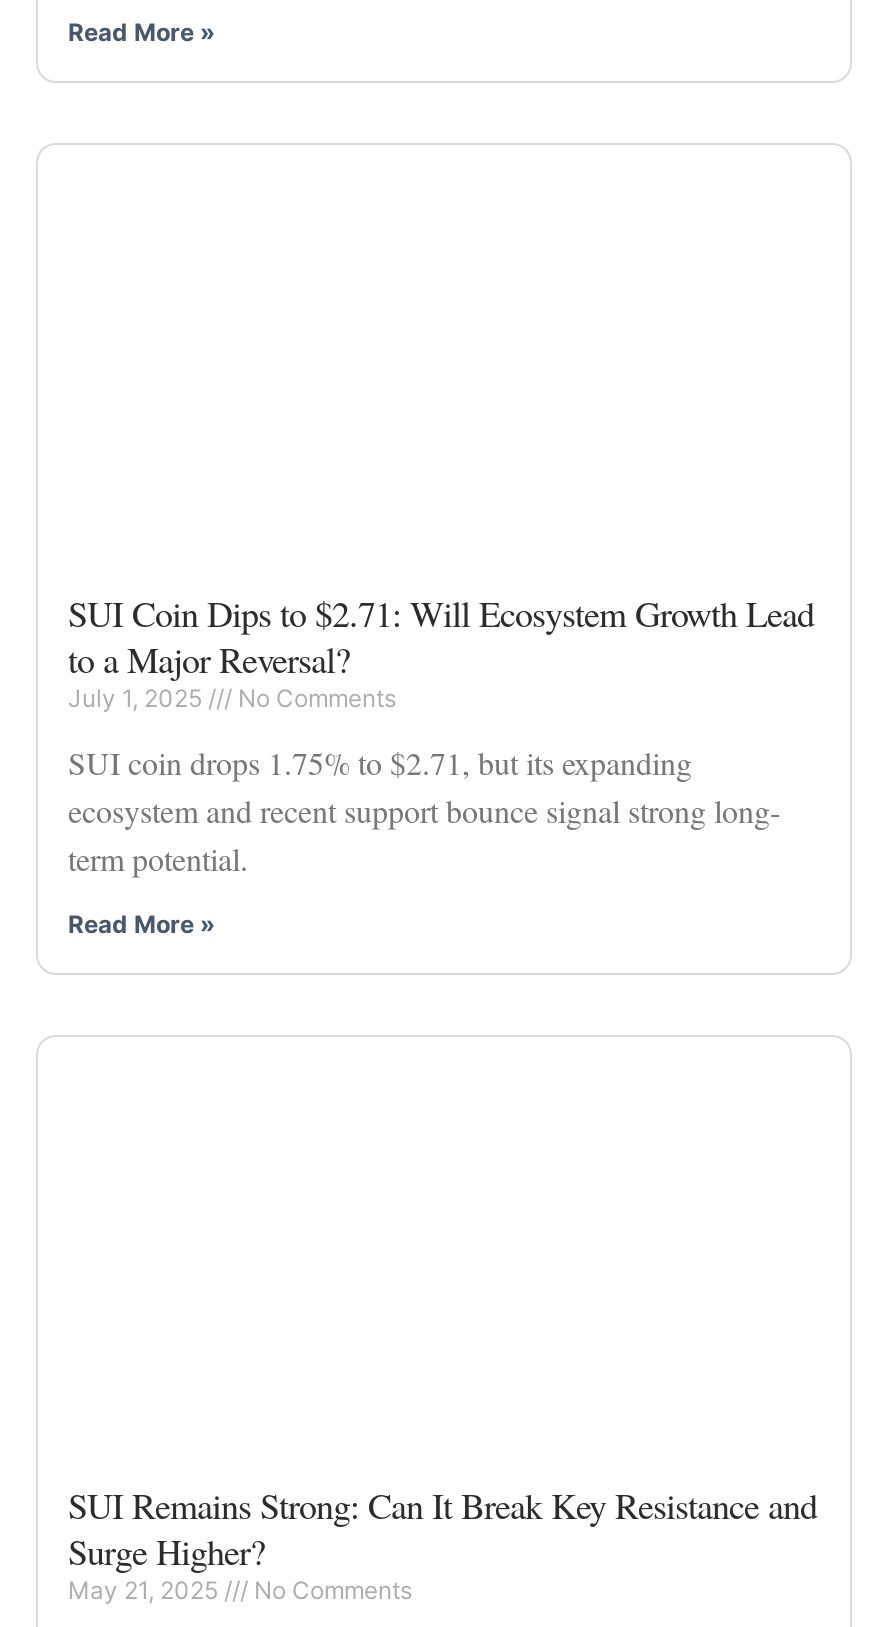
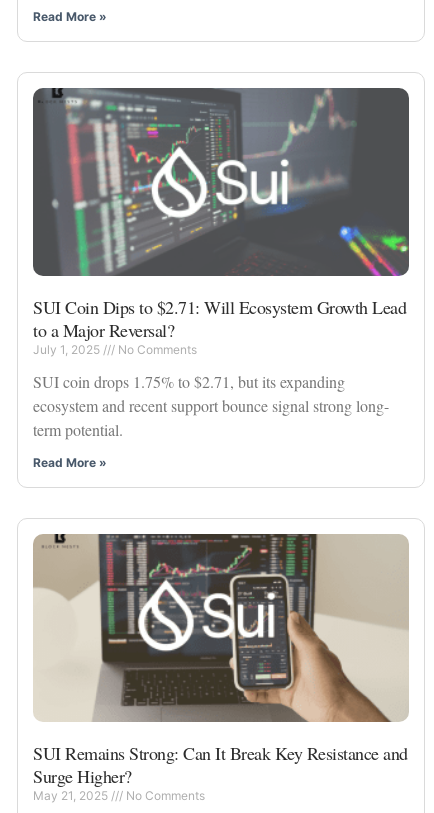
+ [image]

+ [image]
